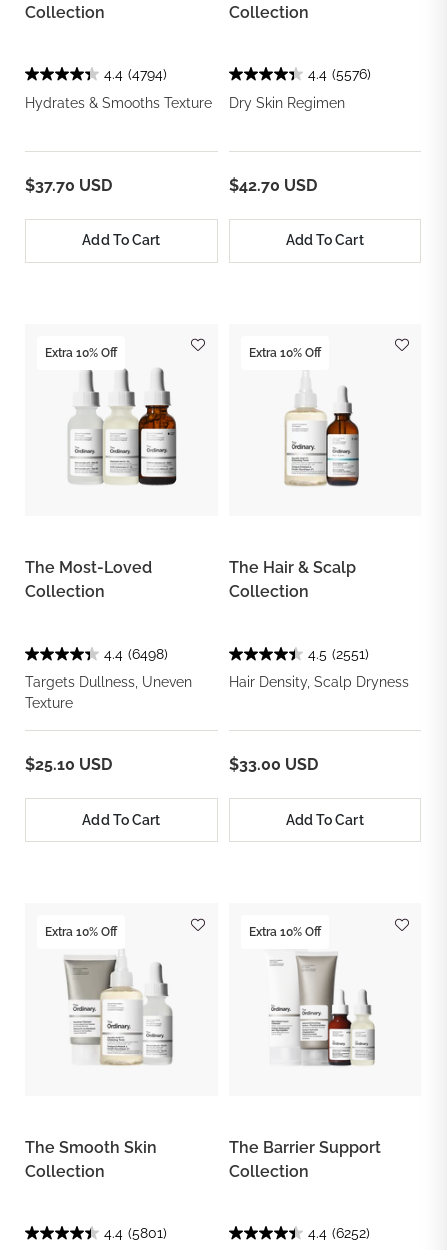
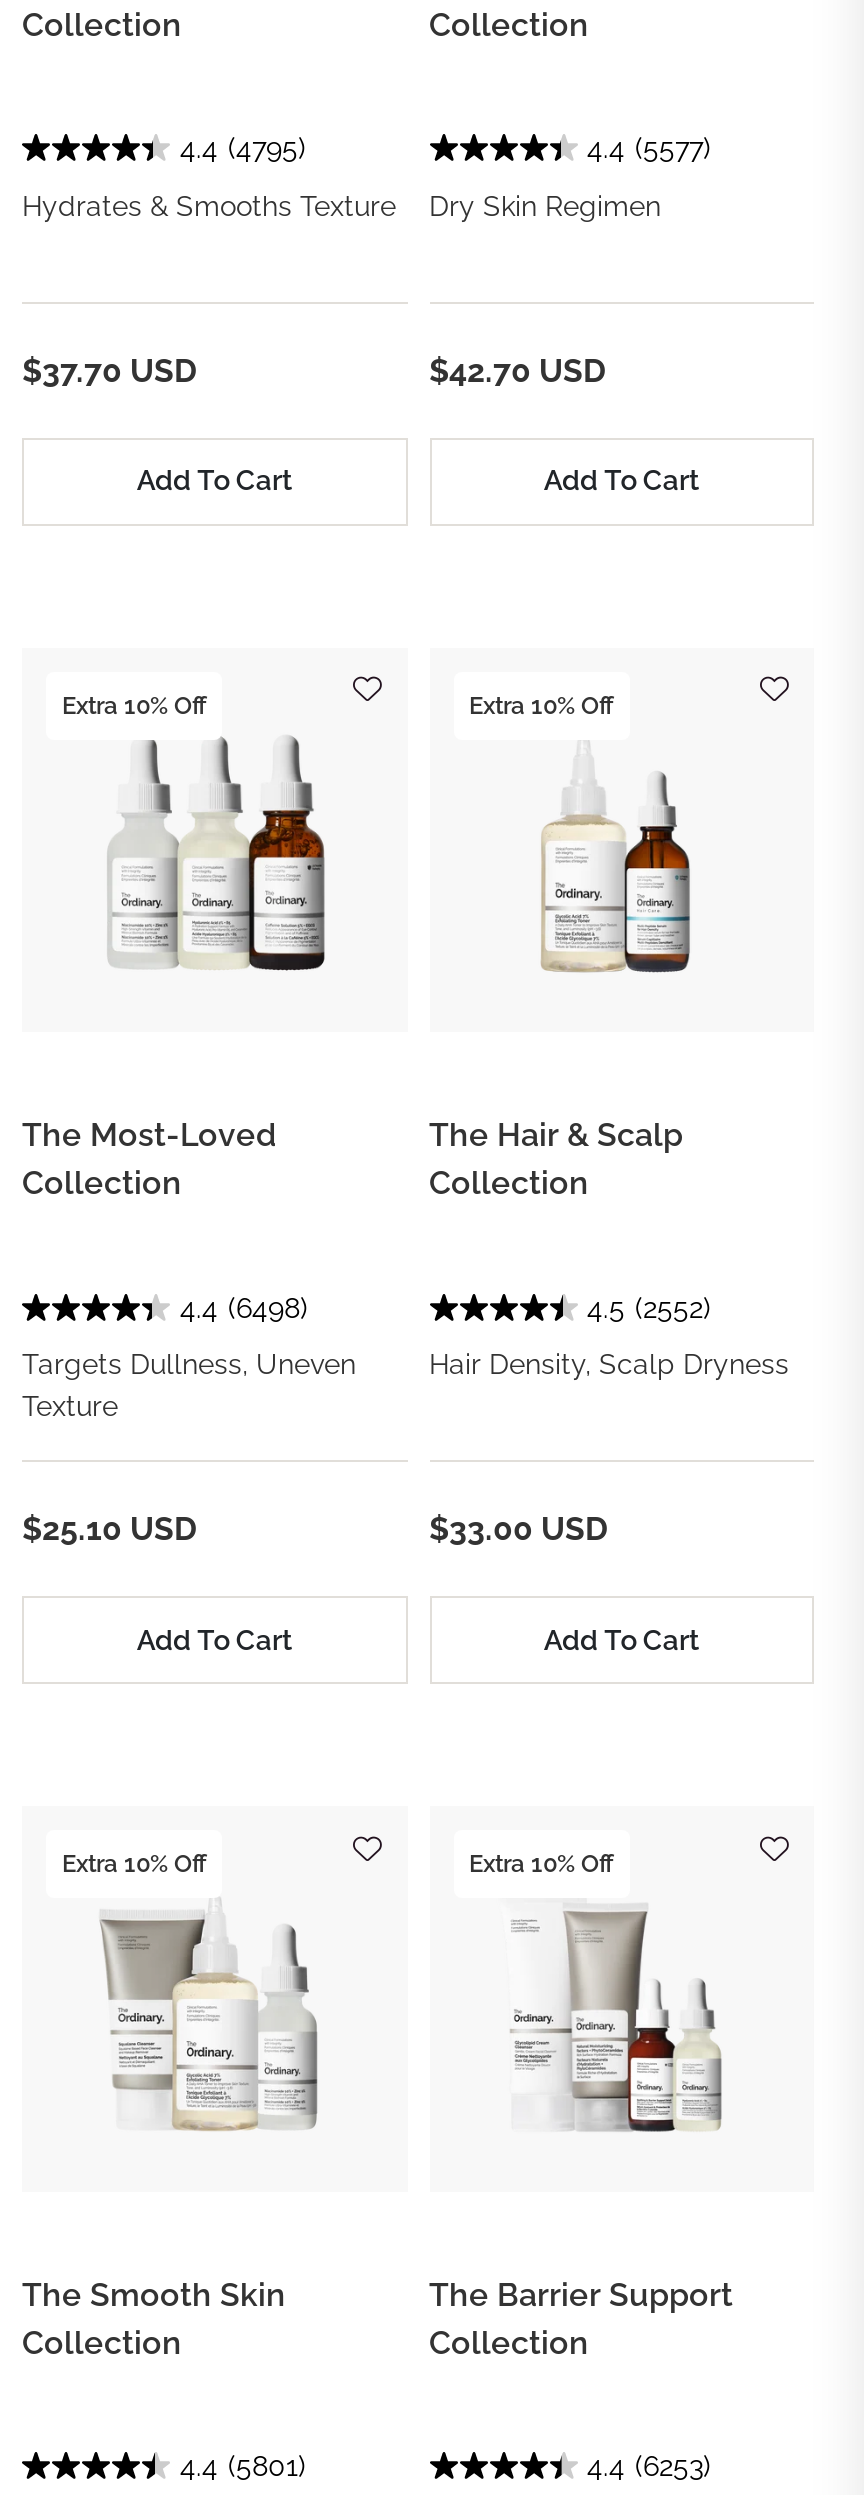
- 4.4 (4794)
+ 4.4 (4795)

- 4.4 (5576)
+ 4.4 (5577)

- 4.5 (2551)
+ 4.5 (2552)

- 4.4 (6252)
+ 4.4 (6253)
